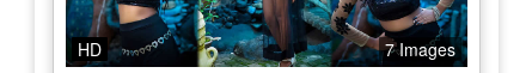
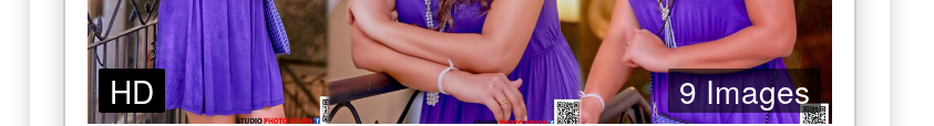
- 7 Images
+ 9 Images
